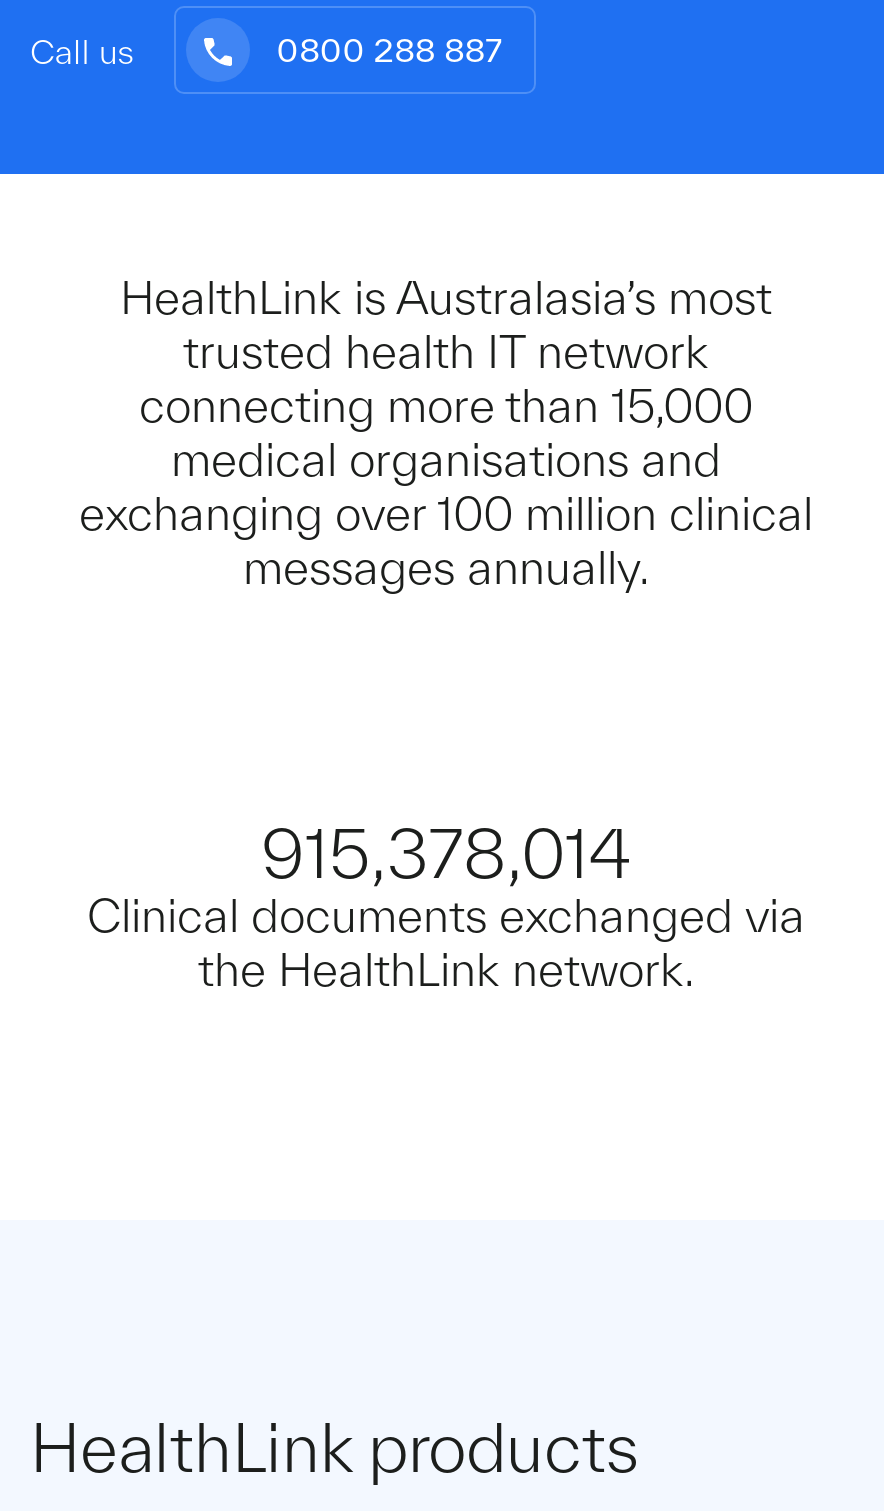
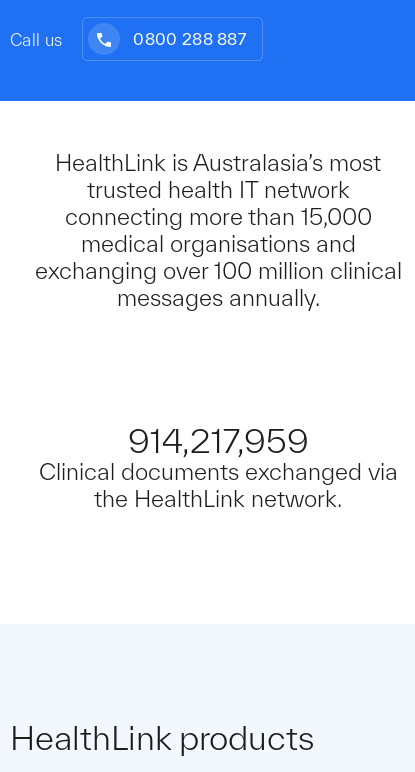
- 915,378,014
+ 914,217,959
